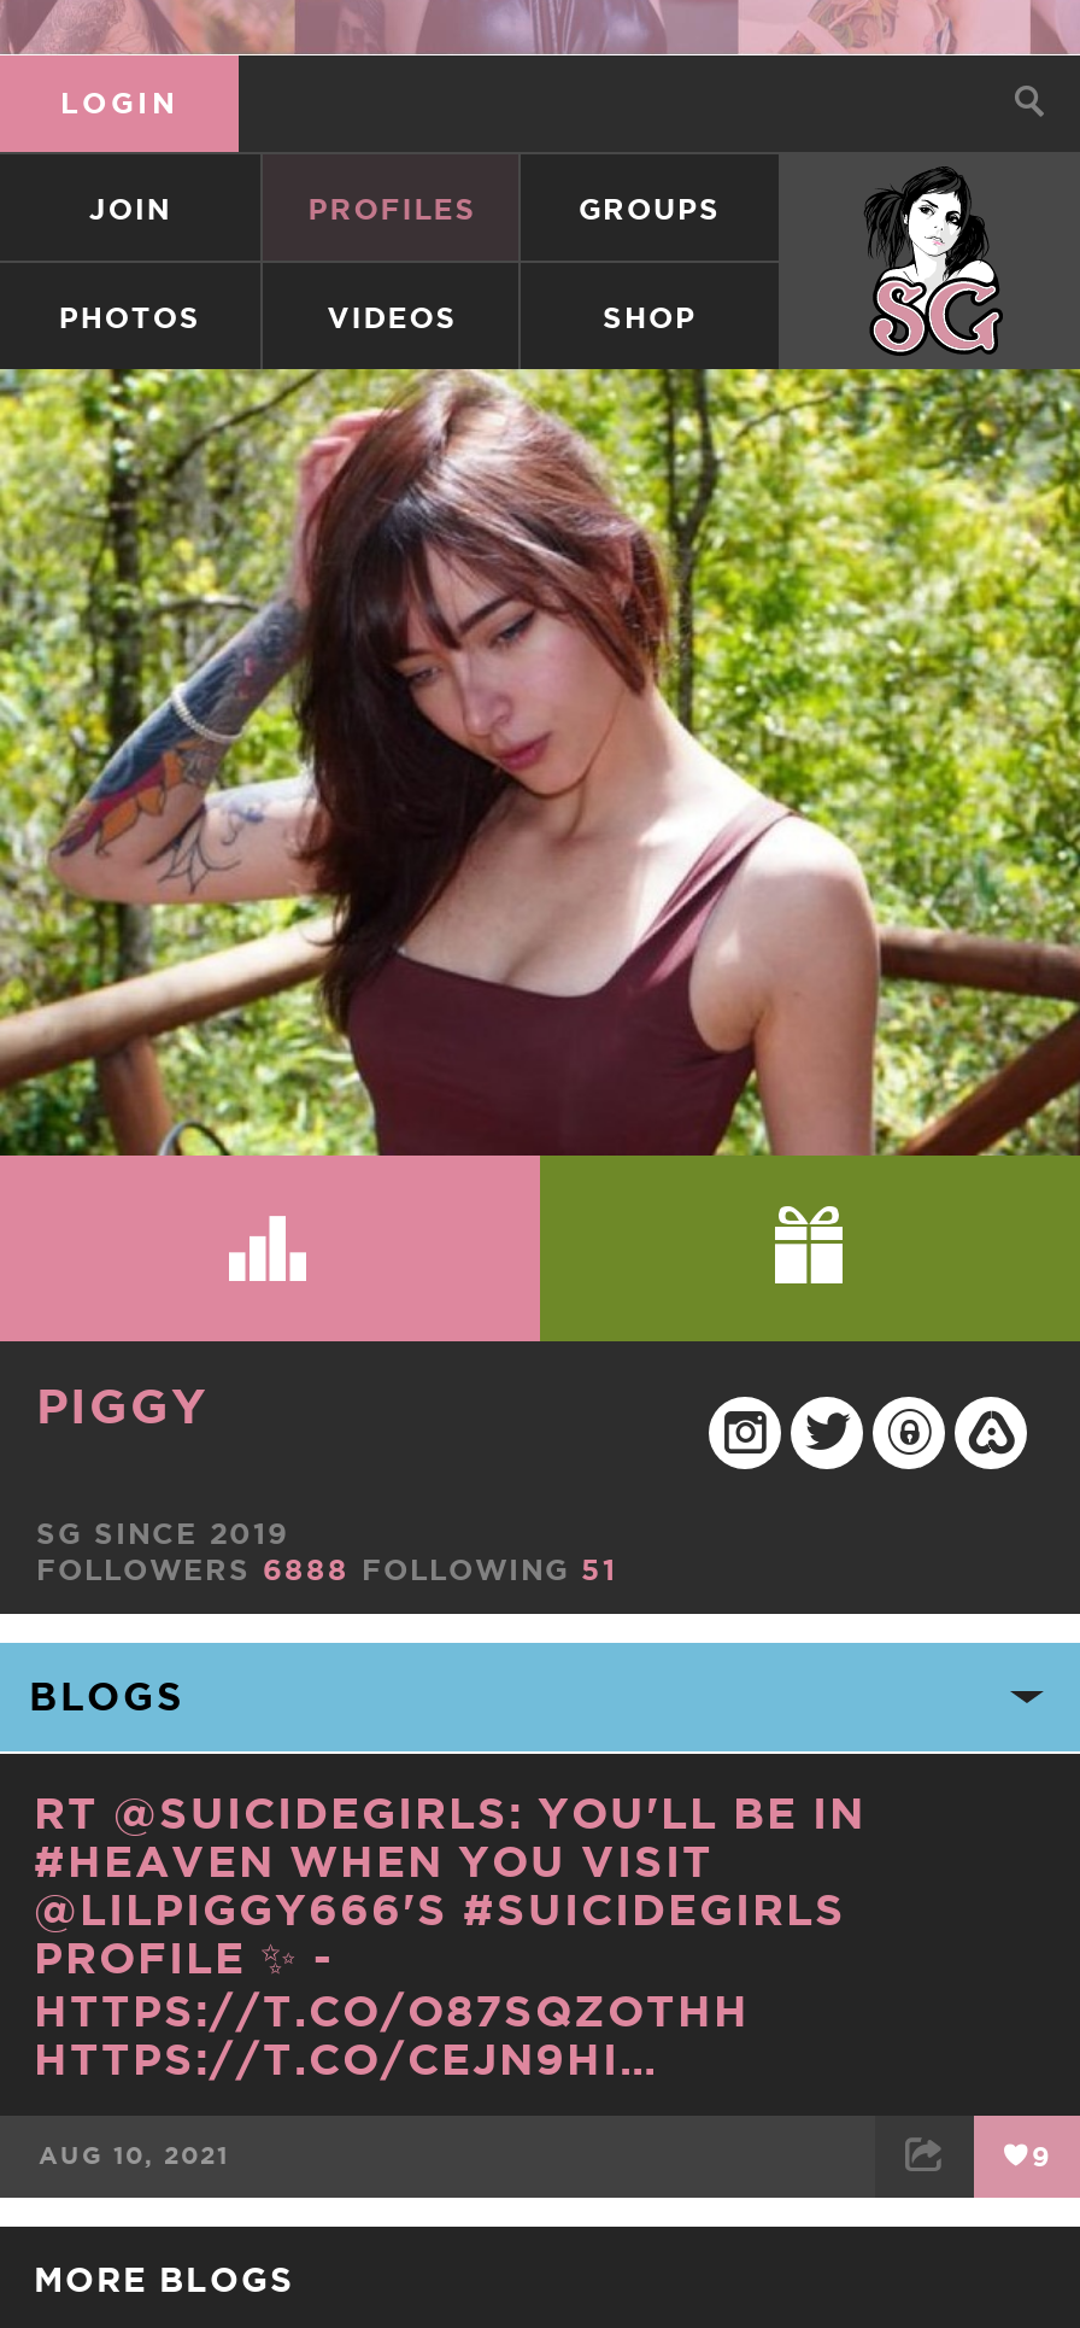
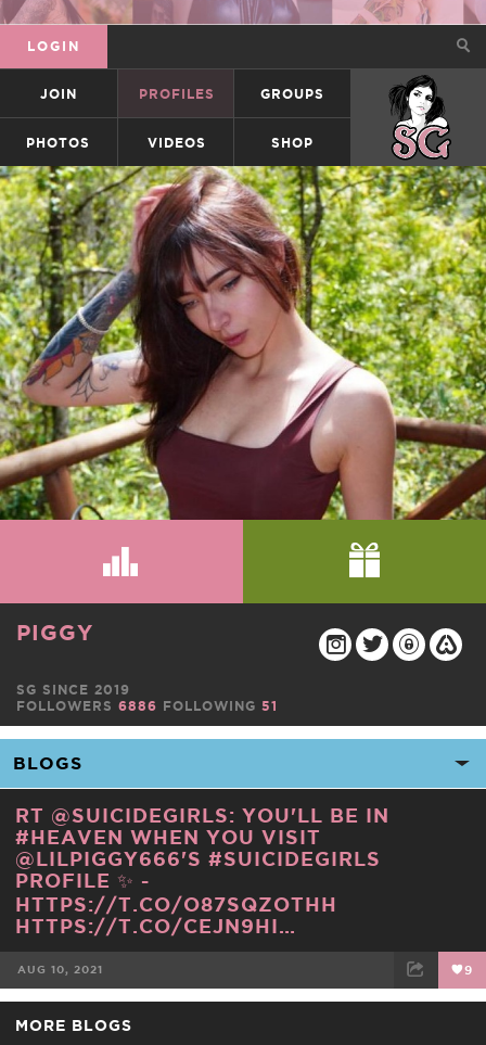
- FOLLOWERS 6888 FOLLOWING 51
+ FOLLOWERS 6886 FOLLOWING 51
